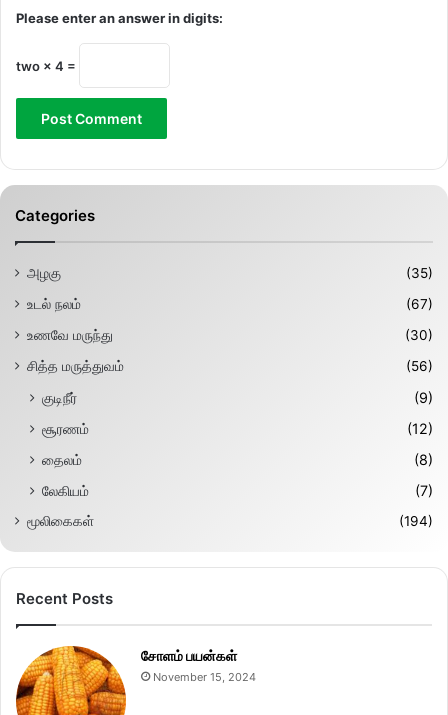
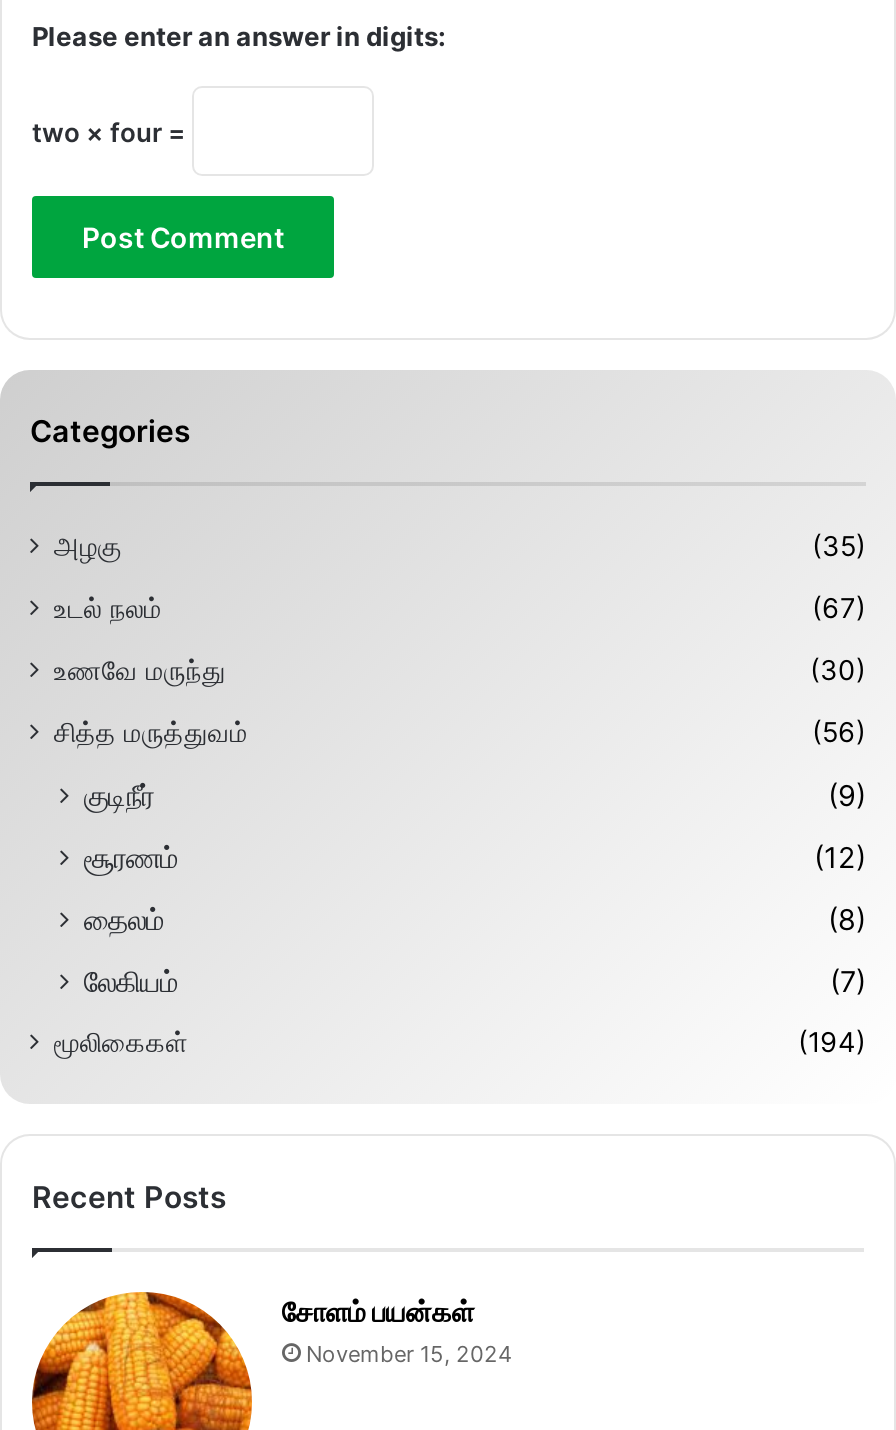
- two × 4 =
+ two × four =
